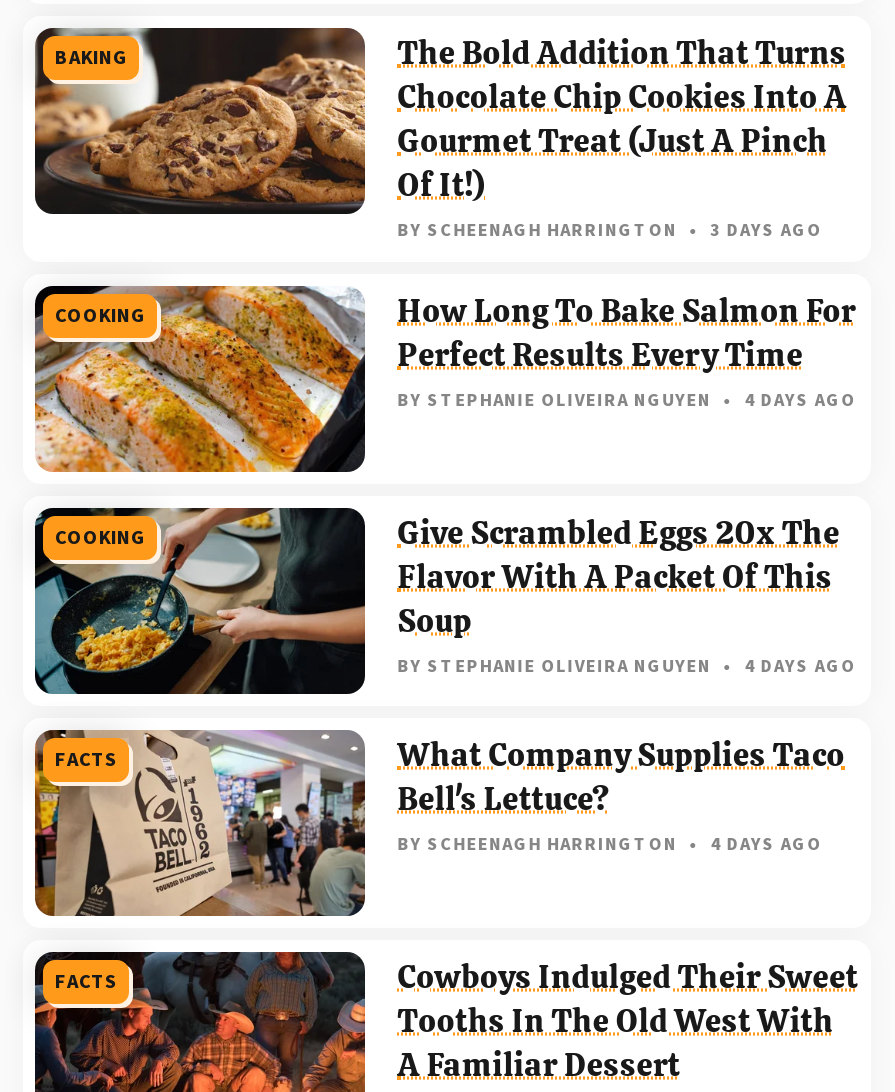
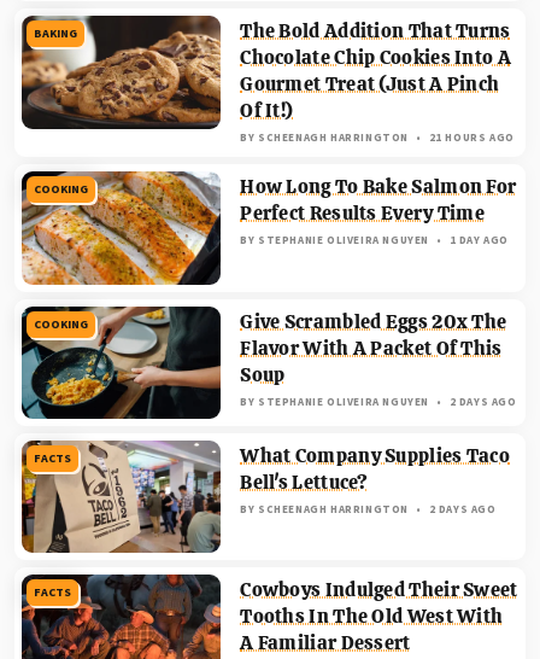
- BY SCHEENAGH HARRINGTON 3 DAYS AGO
+ BY SCHEENAGH HARRINGTON 21 HOURS AGO

- BY STEPHANIE OLIVEIRA NGUYEN 4 DAYS AGO
+ BY STEPHANIE OLIVEIRA NGUYEN 1 DAY AGO

- BY STEPHANIE OLIVEIRA NGUYEN 4 DAYS AGO
+ BY STEPHANIE OLIVEIRA NGUYEN 2 DAYS AGO

- BY SCHEENAGH HARRINGTON 4 DAYS AGO
+ BY SCHEENAGH HARRINGTON 2 DAYS AGO
